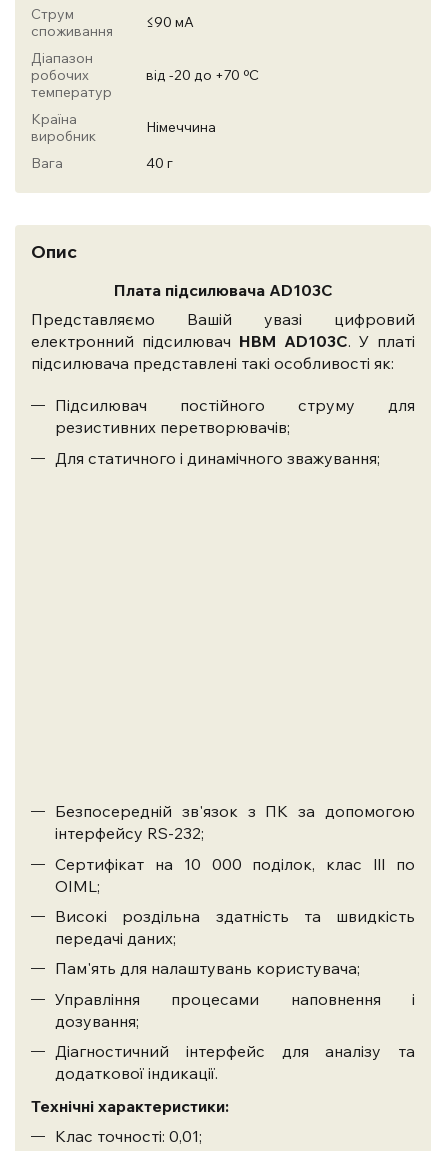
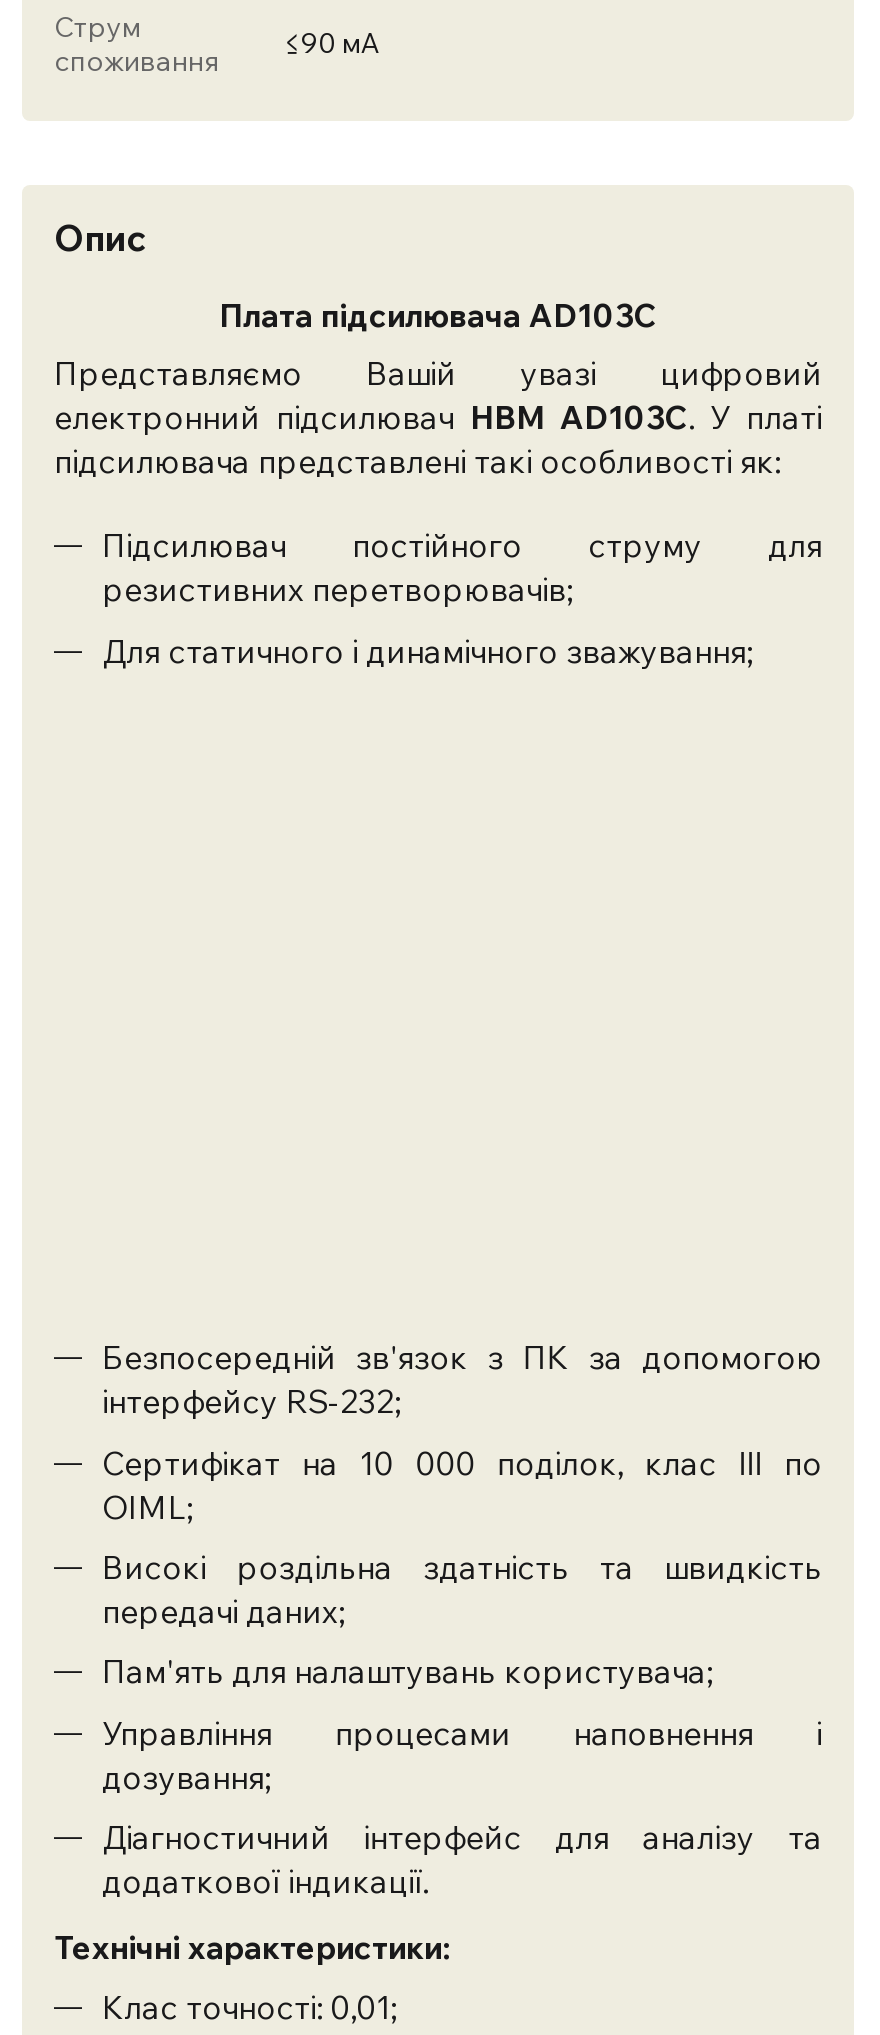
- Діапазон
- робочих
- температур

- від -20 до +70 ºС
- Країна
- виробник
- Німеччина
- Вага
- 40 г
